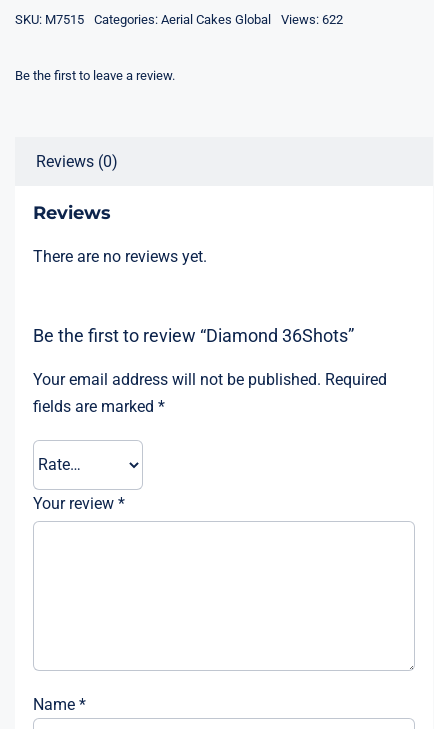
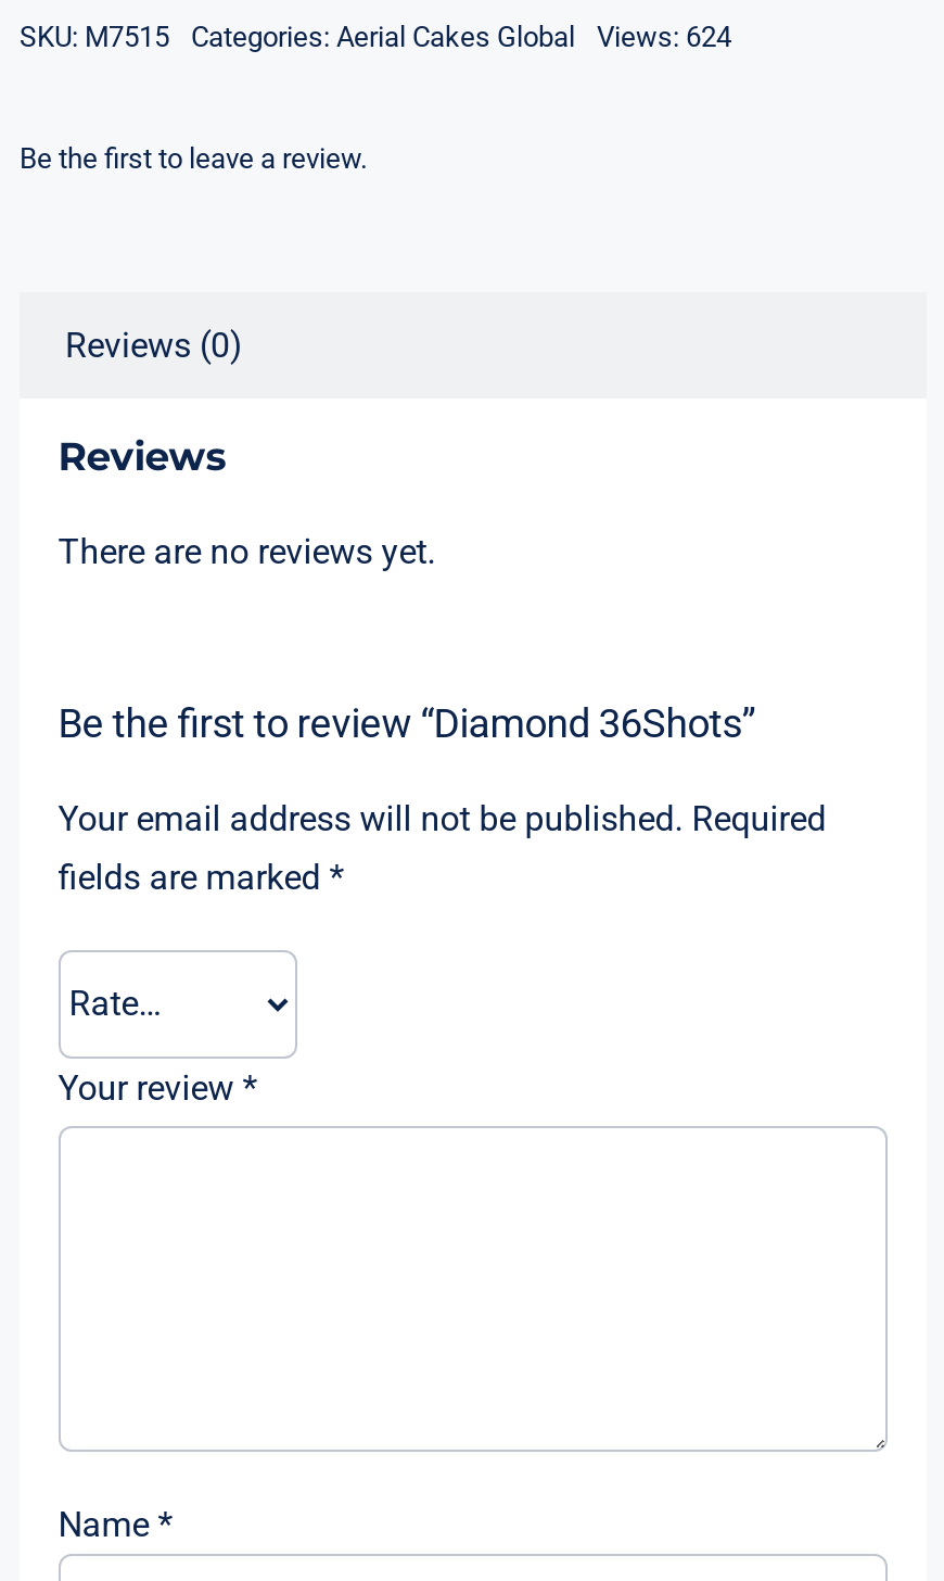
- SKU: M7515 Categories: Aerial Cakes Global Views: 622
+ SKU: M7515 Categories: Aerial Cakes Global Views: 624
